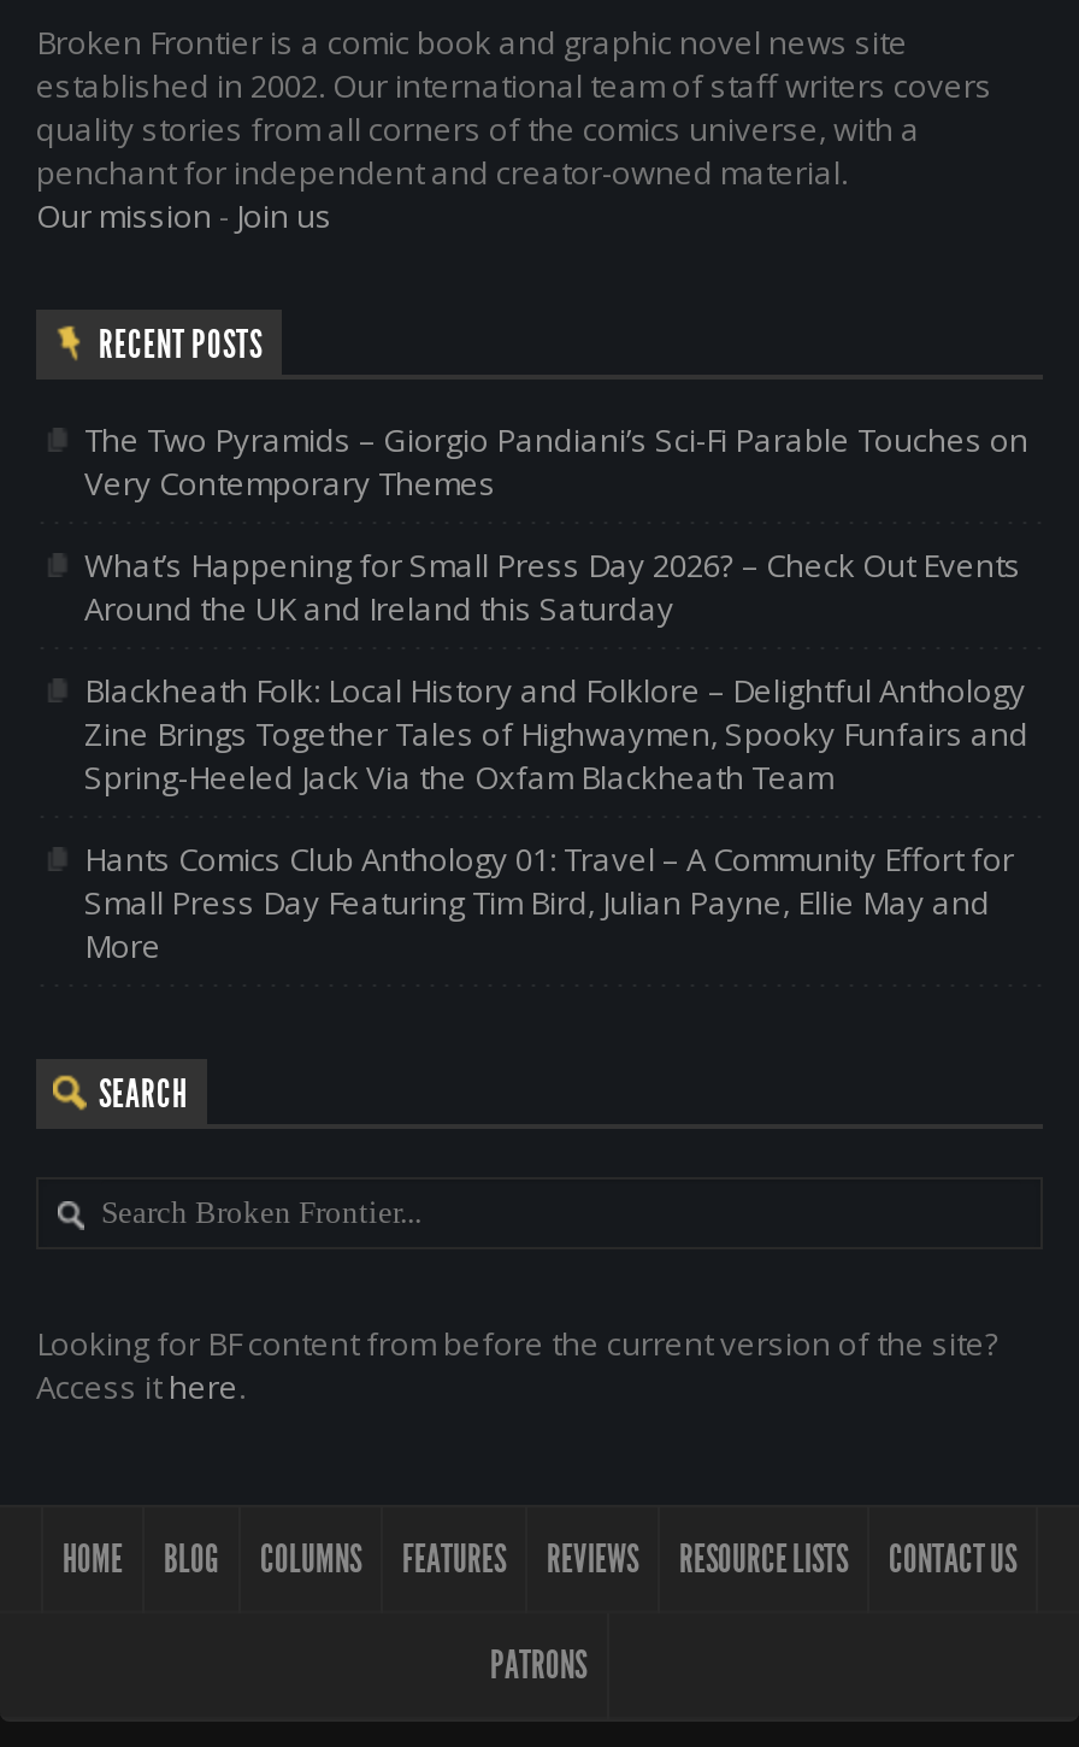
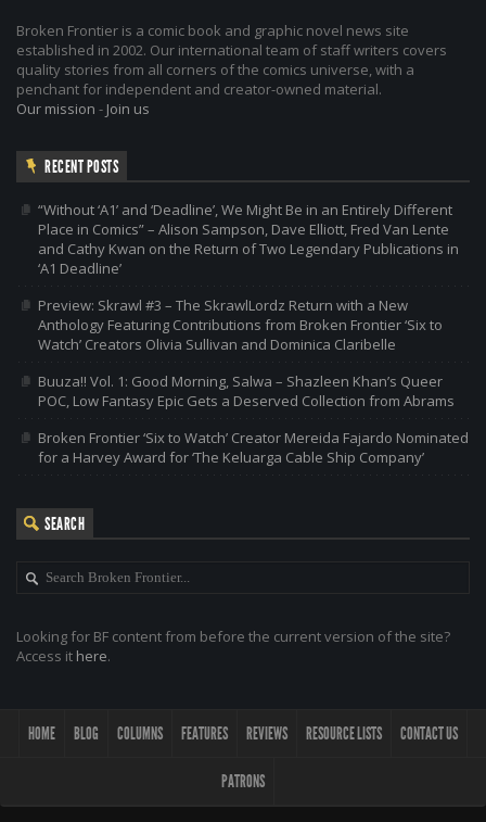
- The Two Pyramids – Giorgio Pandiani’s Sci-Fi Parable Touches on
- Very Contemporary Themes
+ “Without ‘A1’ and ‘Deadline’, We Might Be in an Entirely Different
+ Place in Comics” – Alison Sampson, Dave Elliott, Fred Van Lente
+ and Cathy Kwan on the Return of Two Legendary Publications in
+ ‘A1 Deadline’

- What’s Happening for Small Press Day 2026? – Check Out Events
- Around the UK and Ireland this Saturday
+ Preview: Skrawl #3 – The SkrawlLordz Return with a New
+ Anthology Featuring Contributions from Broken Frontier ‘Six to
+ Watch’ Creators Olivia Sullivan and Dominica Claribelle

- Blackheath Folk: Local History and Folklore – Delightful Anthology
- Zine Brings Together Tales of Highwaymen, Spooky Funfairs and
- Spring-Heeled Jack Via the Oxfam Blackheath Team
+ Buuza!! Vol. 1: Good Morning, Salwa – Shazleen Khan’s Queer
+ POC, Low Fantasy Epic Gets a Deserved Collection from Abrams

- Hants Comics Club Anthology 01: Travel – A Community Effort for
- Small Press Day Featuring Tim Bird, Julian Payne, Ellie May and
- More
+ Broken Frontier ‘Six to Watch’ Creator Mereida Fajardo Nominated
+ for a Harvey Award for ‘The Keluarga Cable Ship Company’
